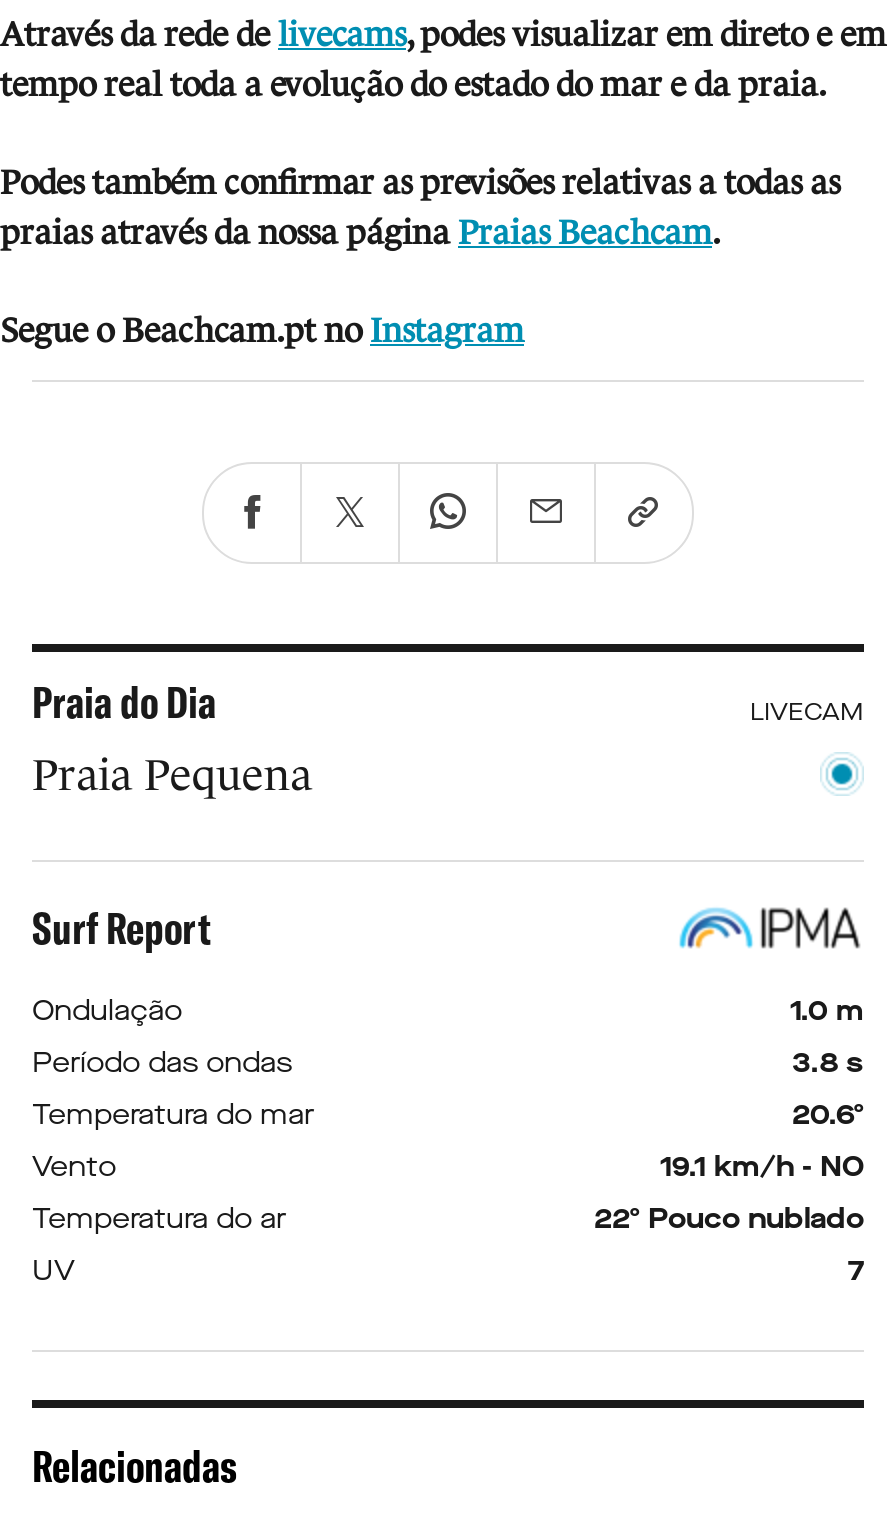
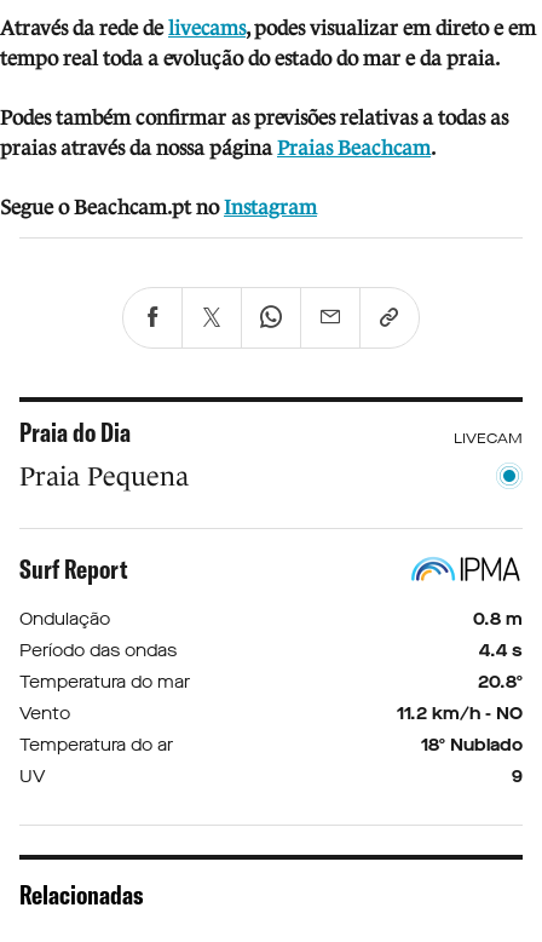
- 1.0 m
+ 0.8 m

- 3.8 s
+ 4.4 s

- 20.6º
+ 20.8º

- 19.1 km/h - NO
+ 11.2 km/h - NO

- 22º Pouco nublado
+ 18º Nublado

- 7
+ 9
